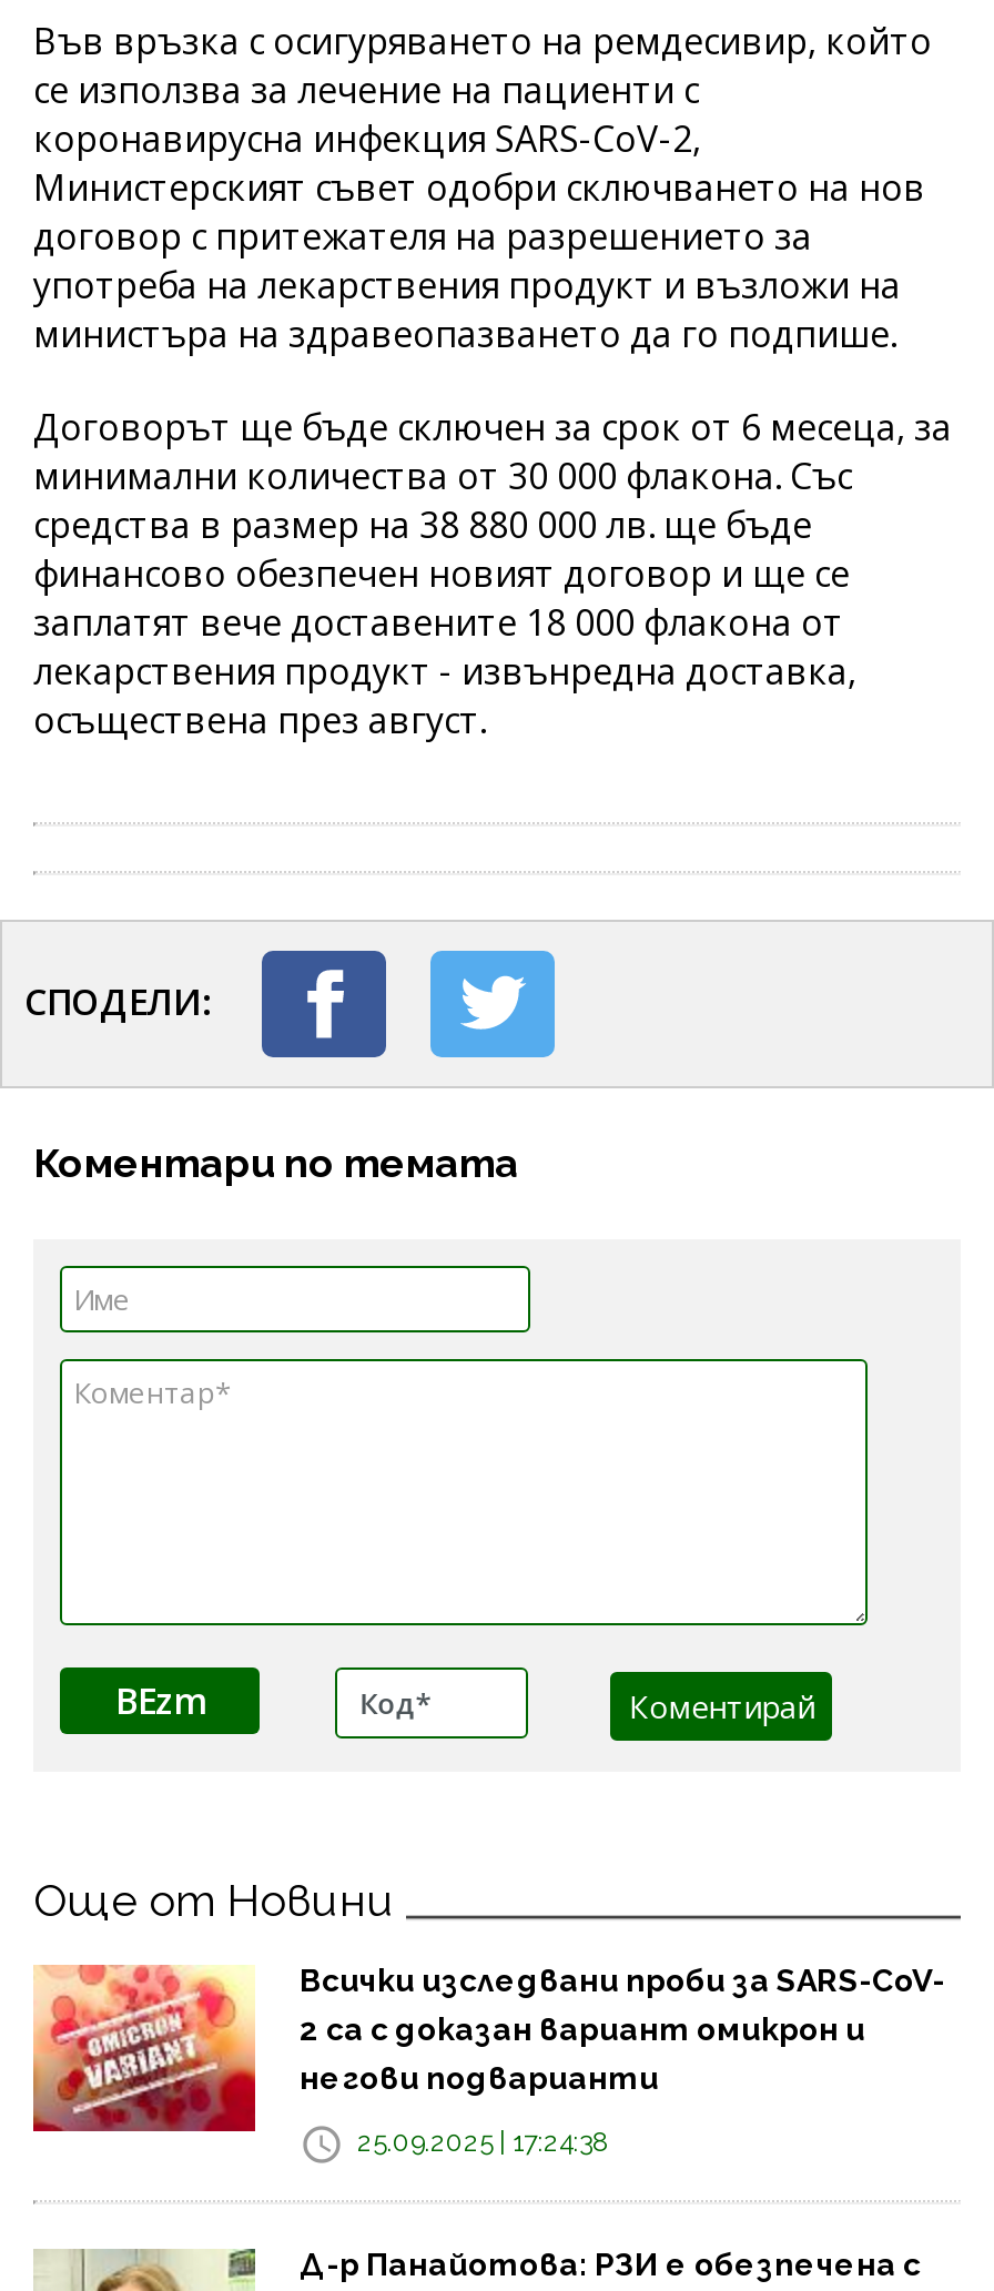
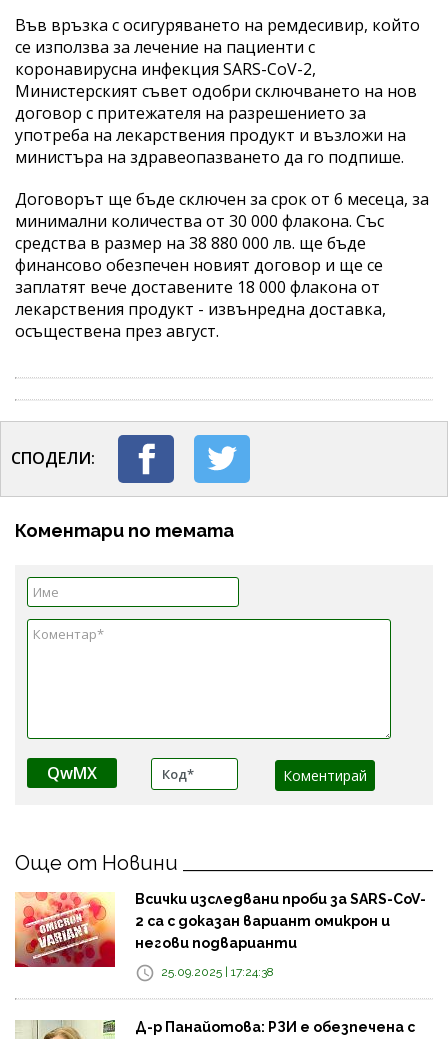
- BEzm
+ QwMX
